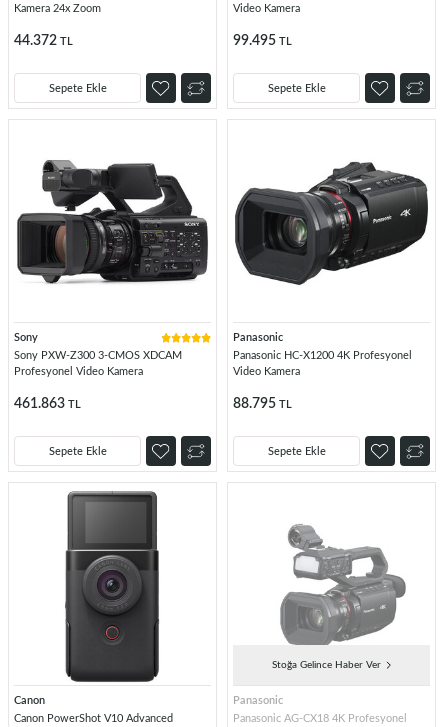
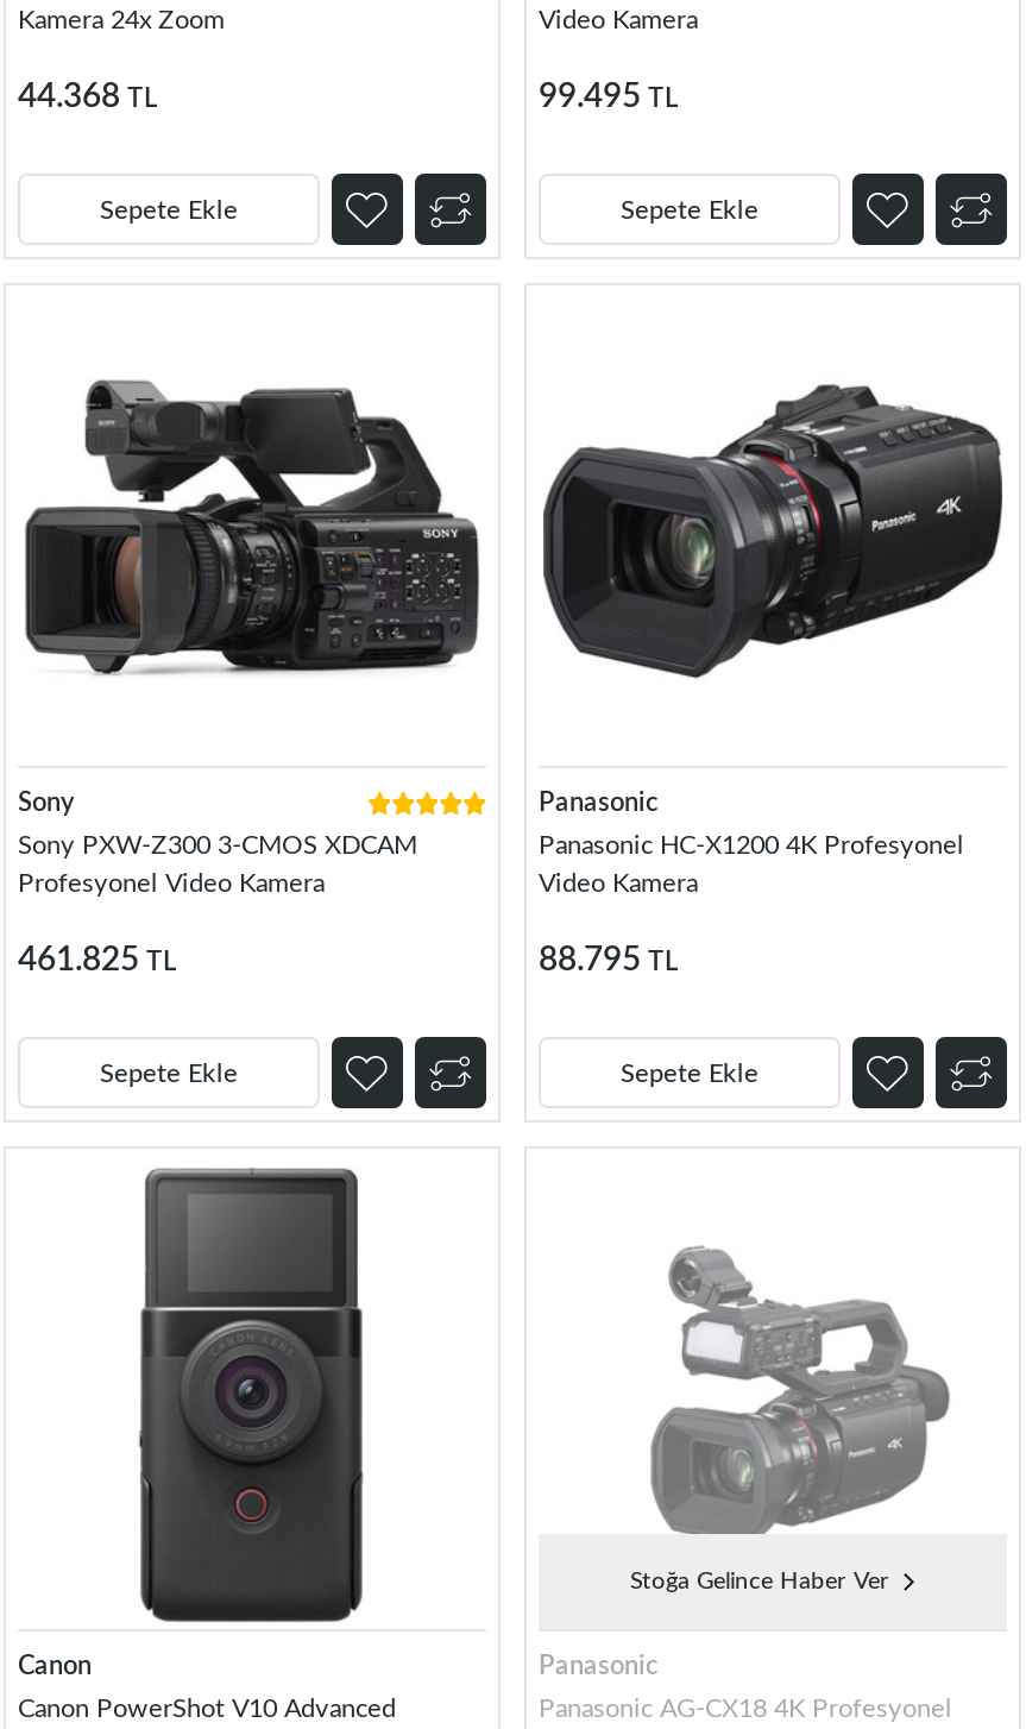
- 44.372 TL
+ 44.368 TL

- 461.863 TL
+ 461.825 TL
